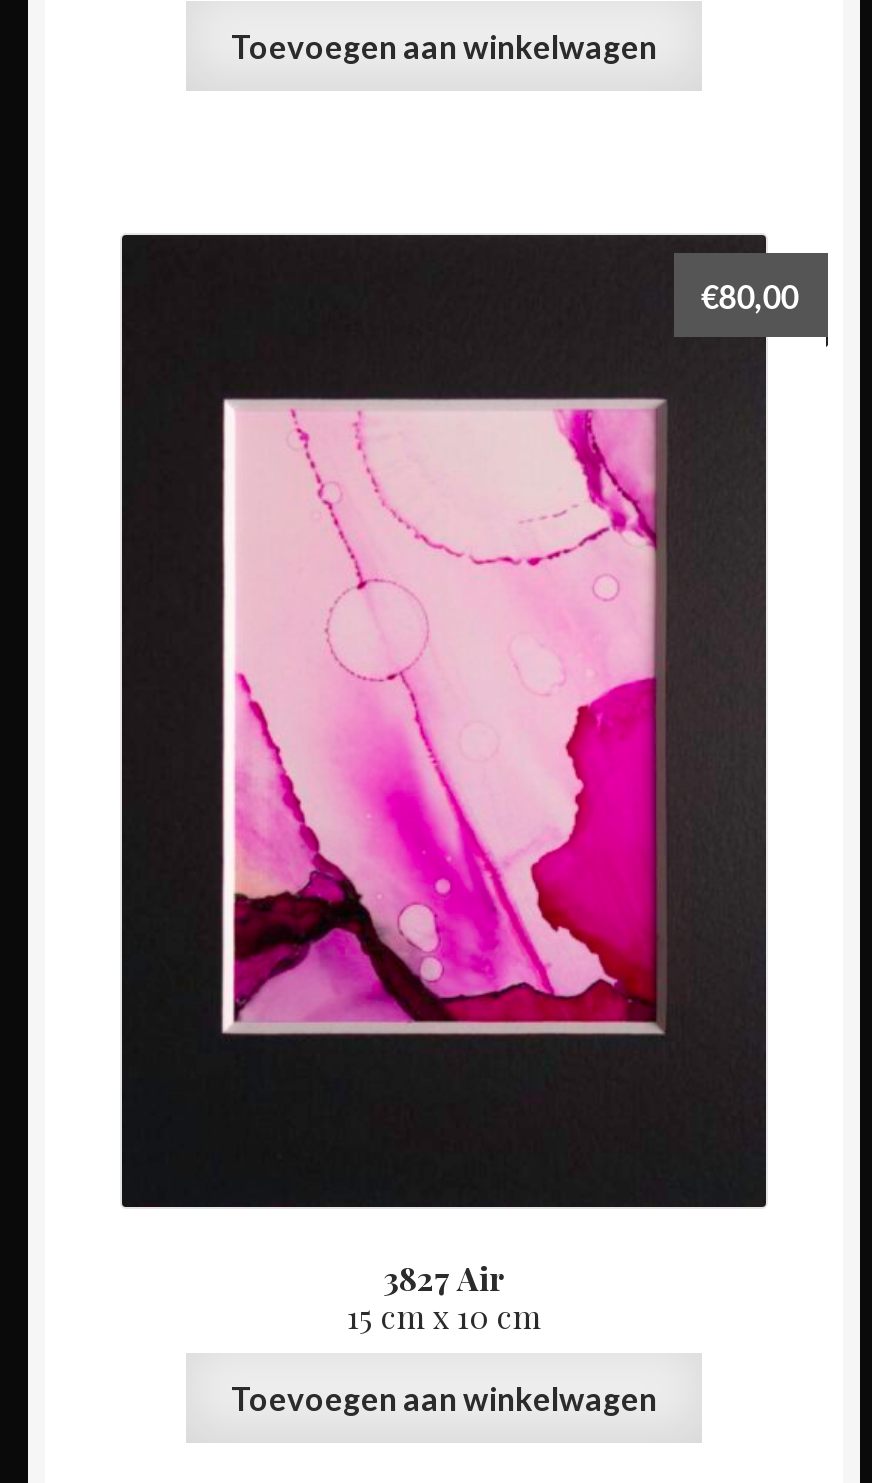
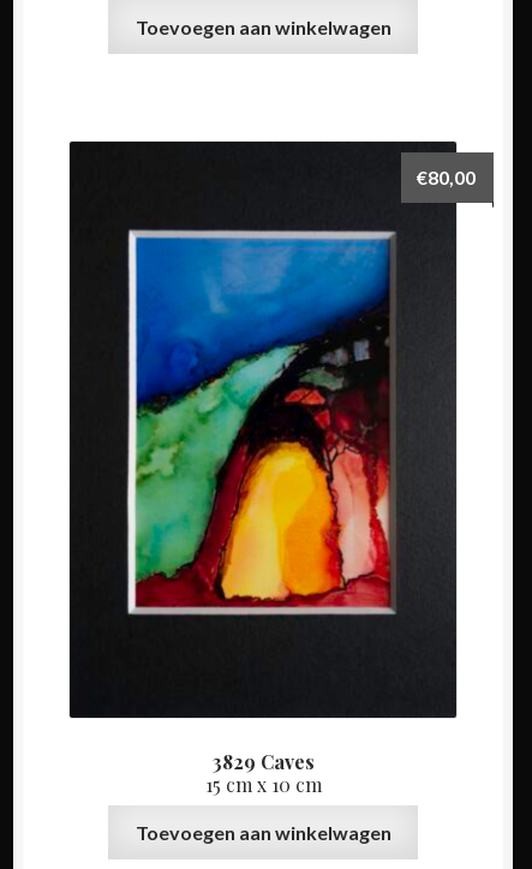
- [image]
+ [image]

- 3827 Air
+ 3829 Caves
